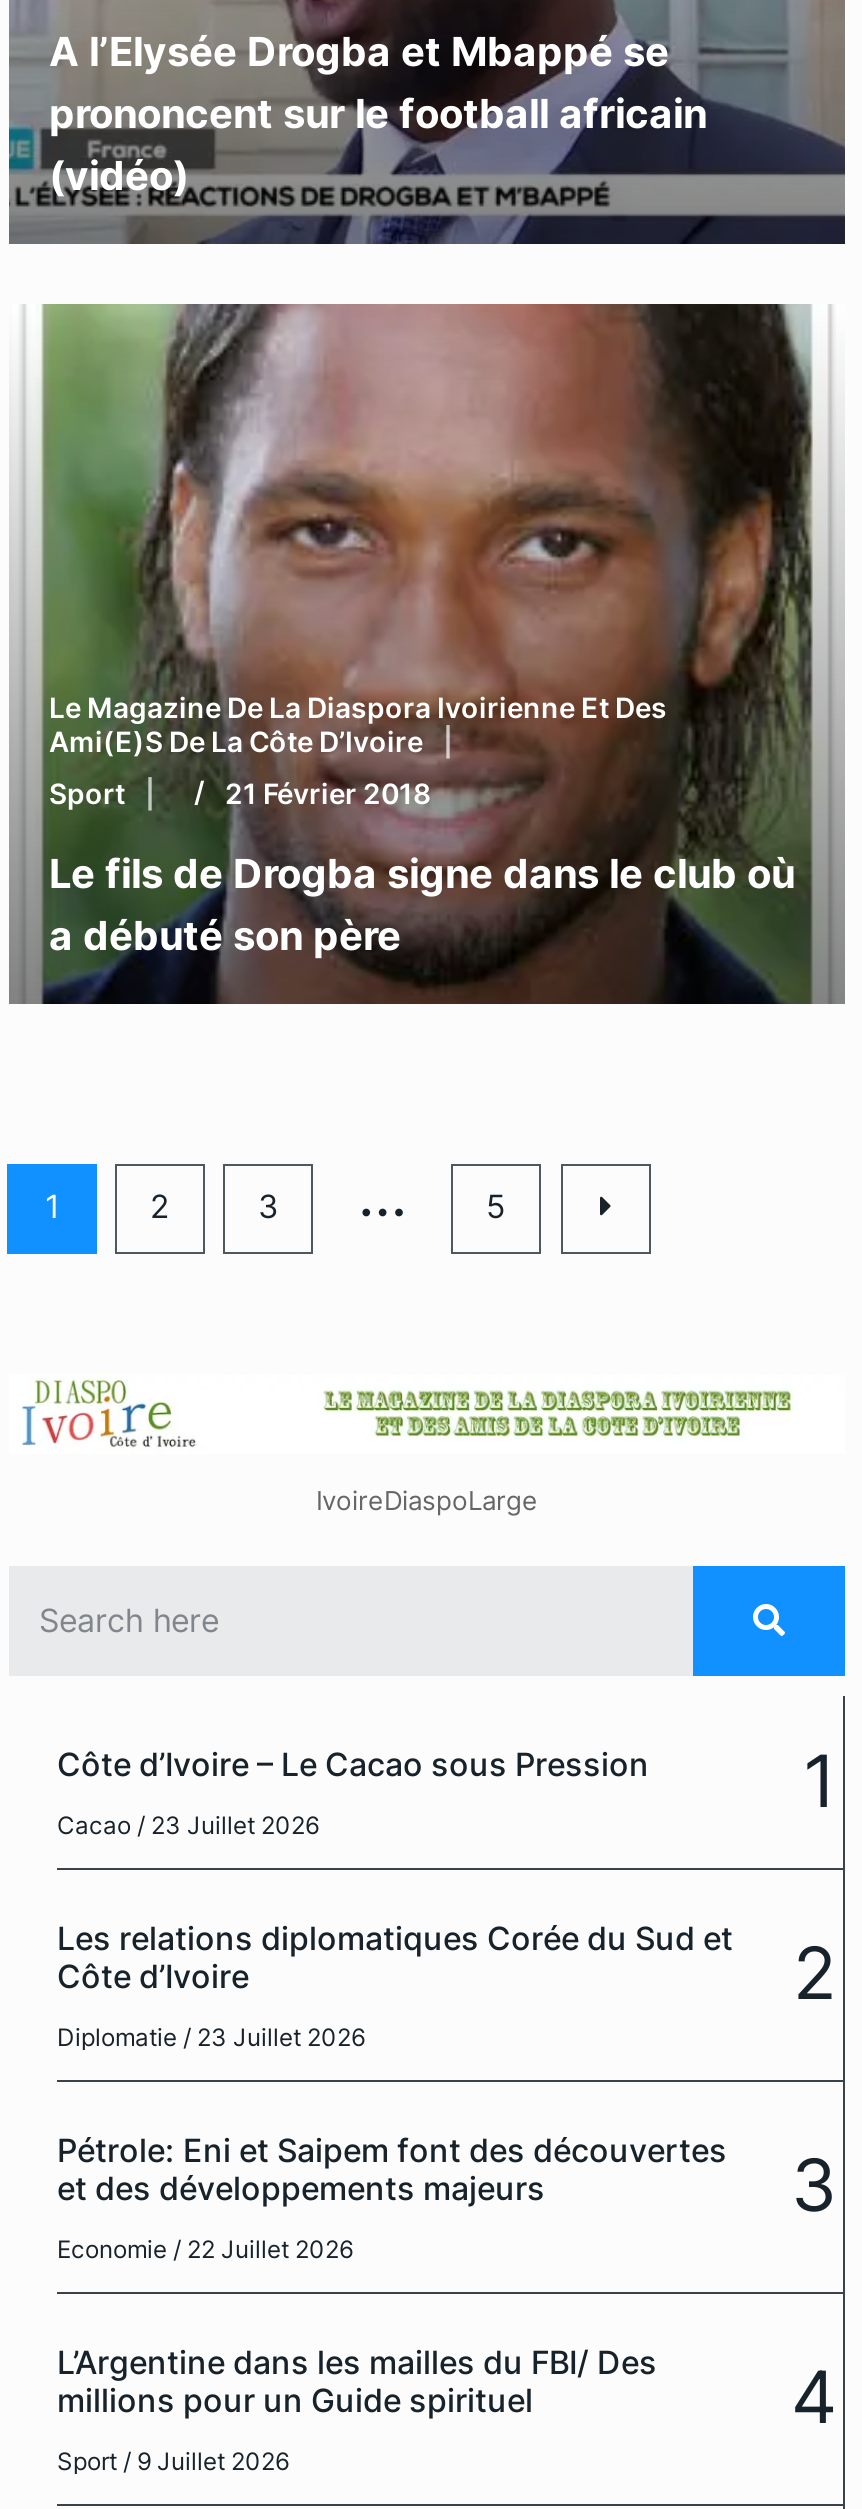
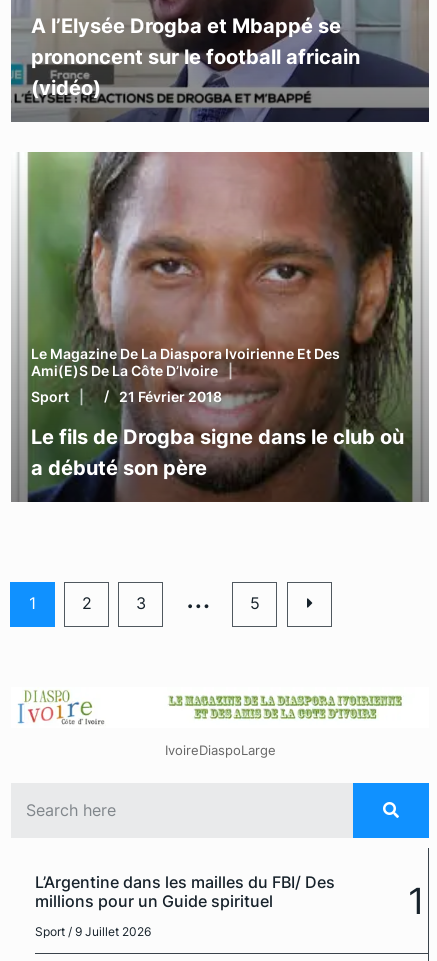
- Côte d’Ivoire – Le Cacao sous Pression
- Cacao / 23 Juillet 2026
- 1
- Les relations diplomatiques Corée du Sud et
- Côte d’Ivoire
- Diplomatie / 23 Juillet 2026

- 2
- Pétrole: Eni et Saipem font des découvertes
- et des développements majeurs
- Economie / 22 Juillet 2026

- 3

- 4
+ 1
